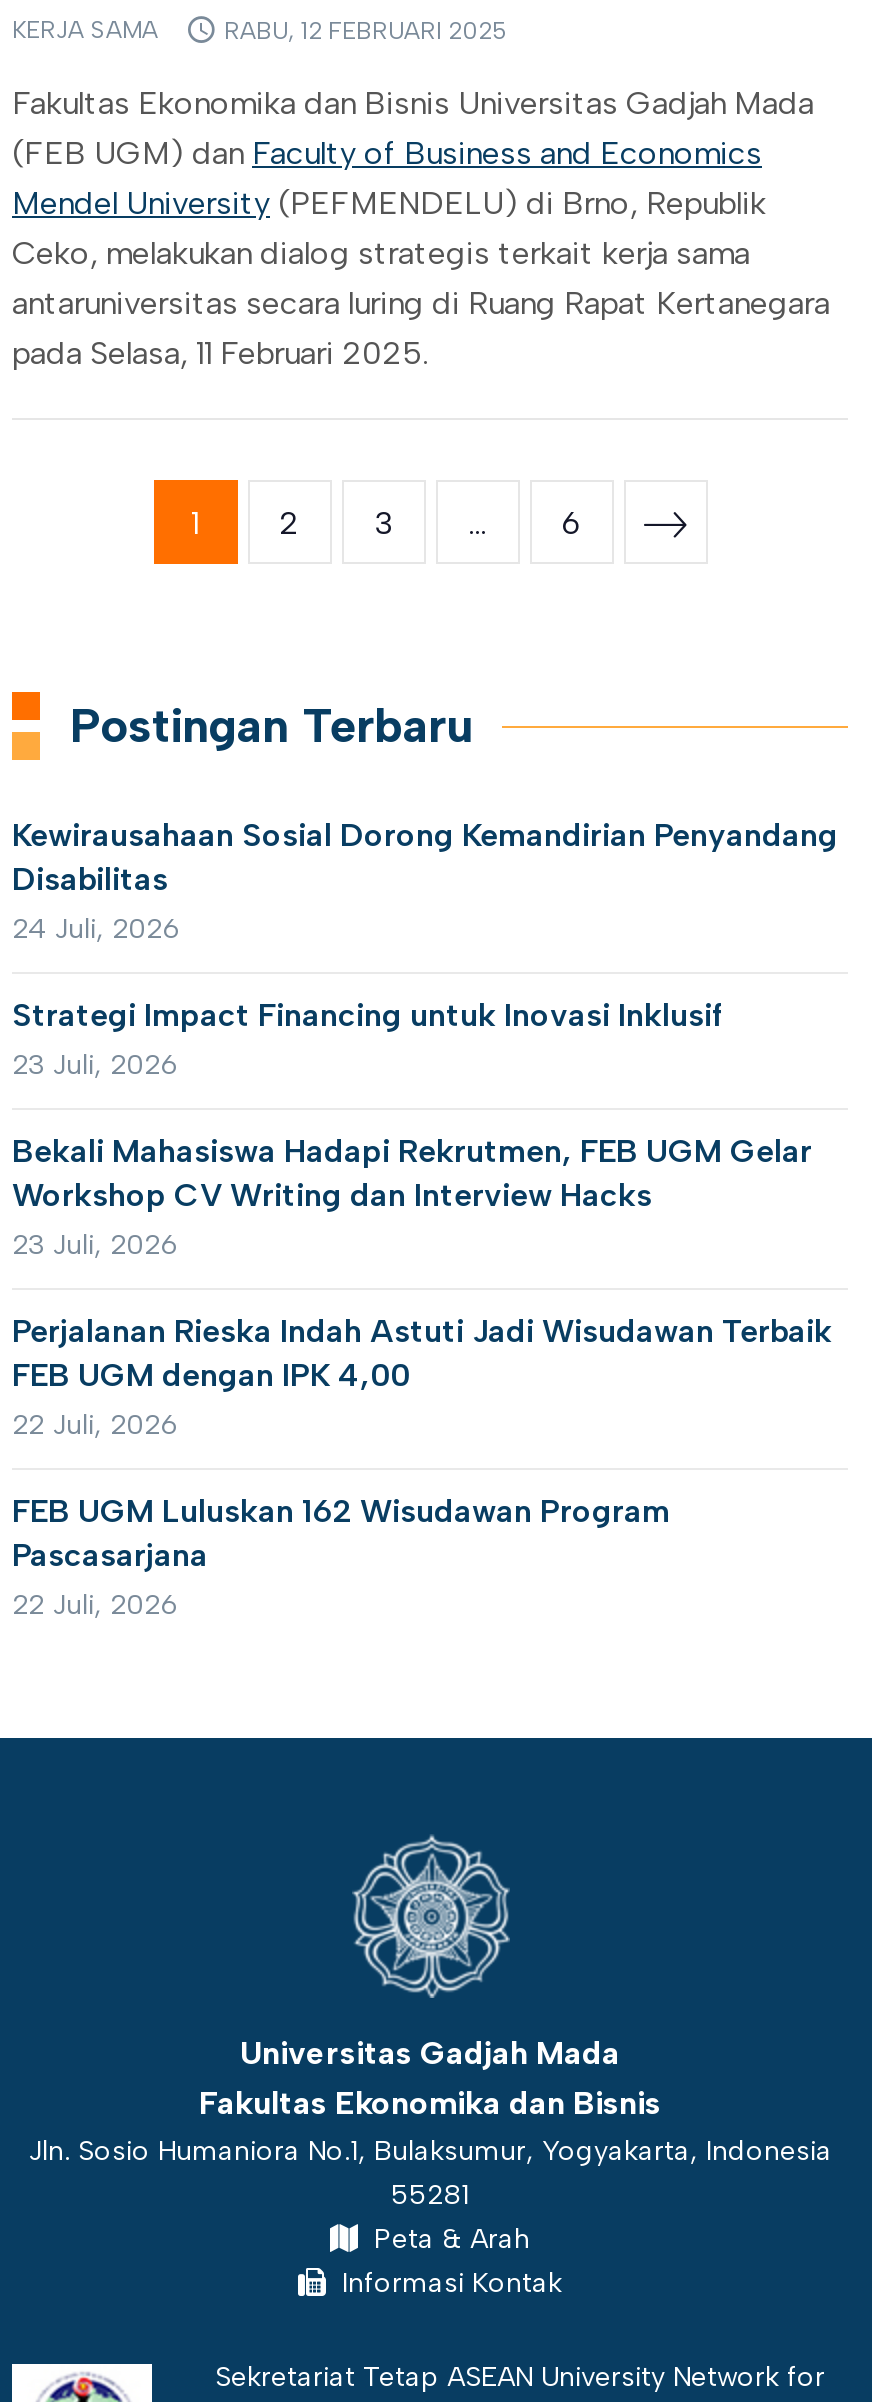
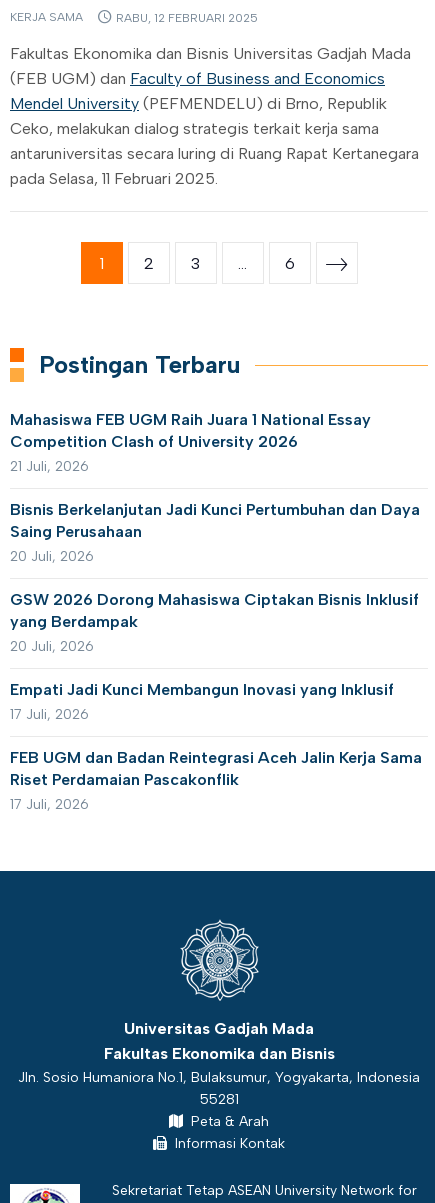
- Kewirausahaan Sosial Dorong Kemandirian Penyandang
- Disabilitas
- 24 Juli, 2026
+ Mahasiswa FEB UGM Raih Juara 1 National Essay
+ Competition Clash of University 2026
+ 21 Juli, 2026

- Strategi Impact Financing untuk Inovasi Inklusif
- 23 Juli, 2026
+ Bisnis Berkelanjutan Jadi Kunci Pertumbuhan dan Daya
+ Saing Perusahaan
+ 20 Juli, 2026

- Bekali Mahasiswa Hadapi Rekrutmen, FEB UGM Gelar
- Workshop CV Writing dan Interview Hacks
- 23 Juli, 2026
+ GSW 2026 Dorong Mahasiswa Ciptakan Bisnis Inklusif
+ yang Berdampak
+ 20 Juli, 2026

- Perjalanan Rieska Indah Astuti Jadi Wisudawan Terbaik
- FEB UGM dengan IPK 4,00
- 22 Juli, 2026
+ Empati Jadi Kunci Membangun Inovasi yang Inklusif
+ 17 Juli, 2026

- FEB UGM Luluskan 162 Wisudawan Program
- Pascasarjana
- 22 Juli, 2026
+ FEB UGM dan Badan Reintegrasi Aceh Jalin Kerja Sama
+ Riset Perdamaian Pascakonflik
+ 17 Juli, 2026
